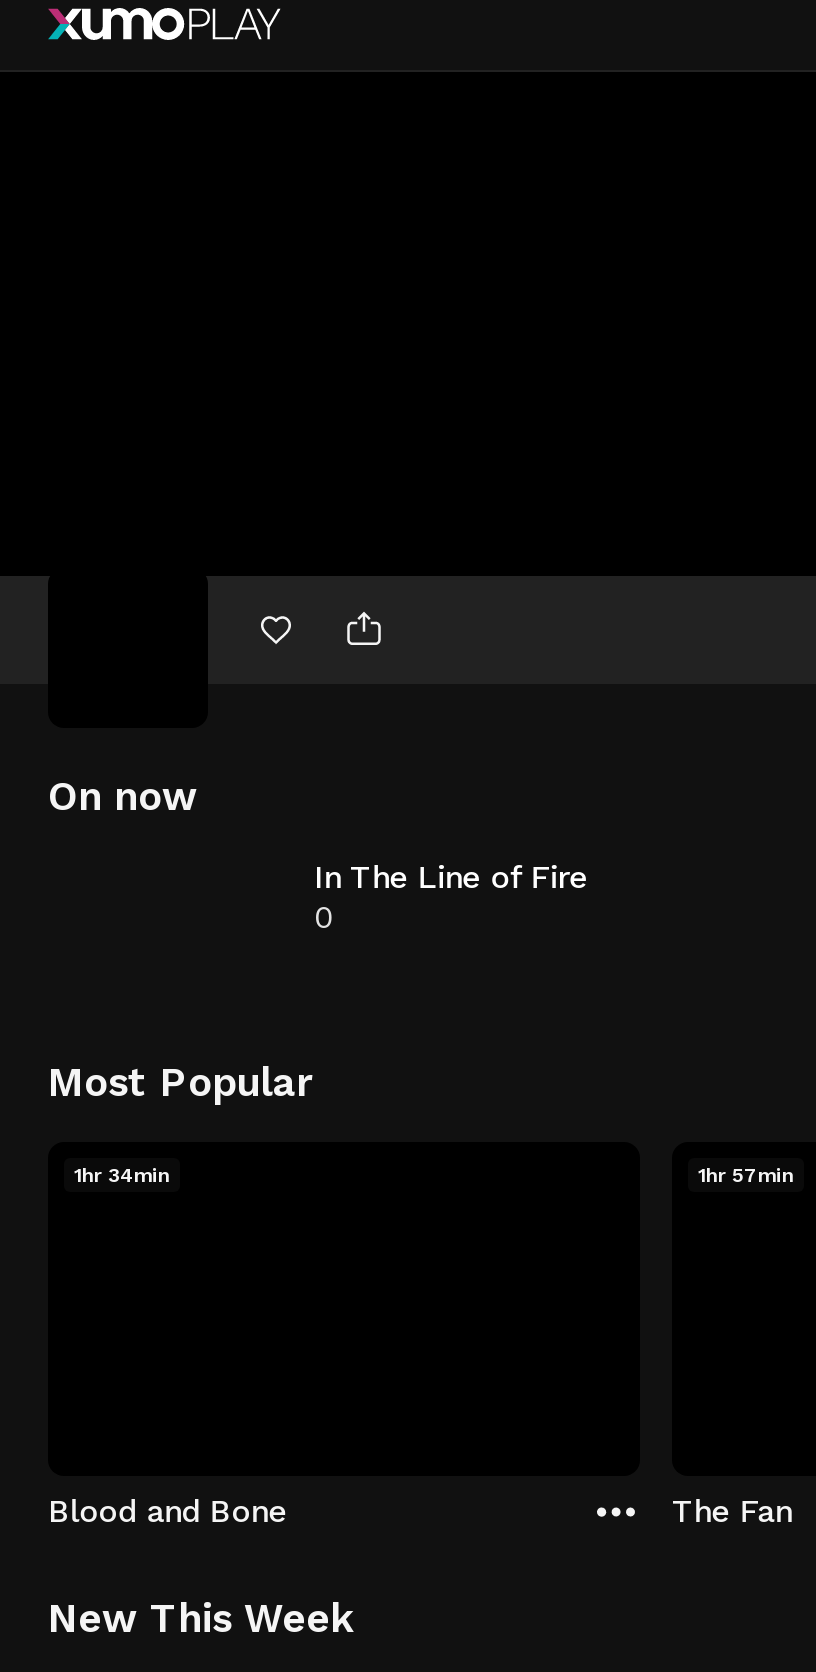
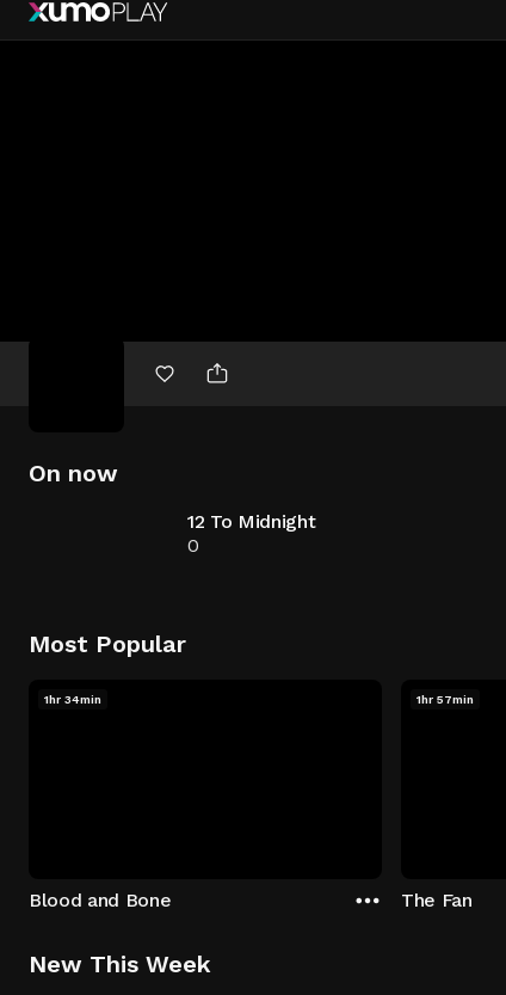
- In The Line of Fire
+ 12 To Midnight
